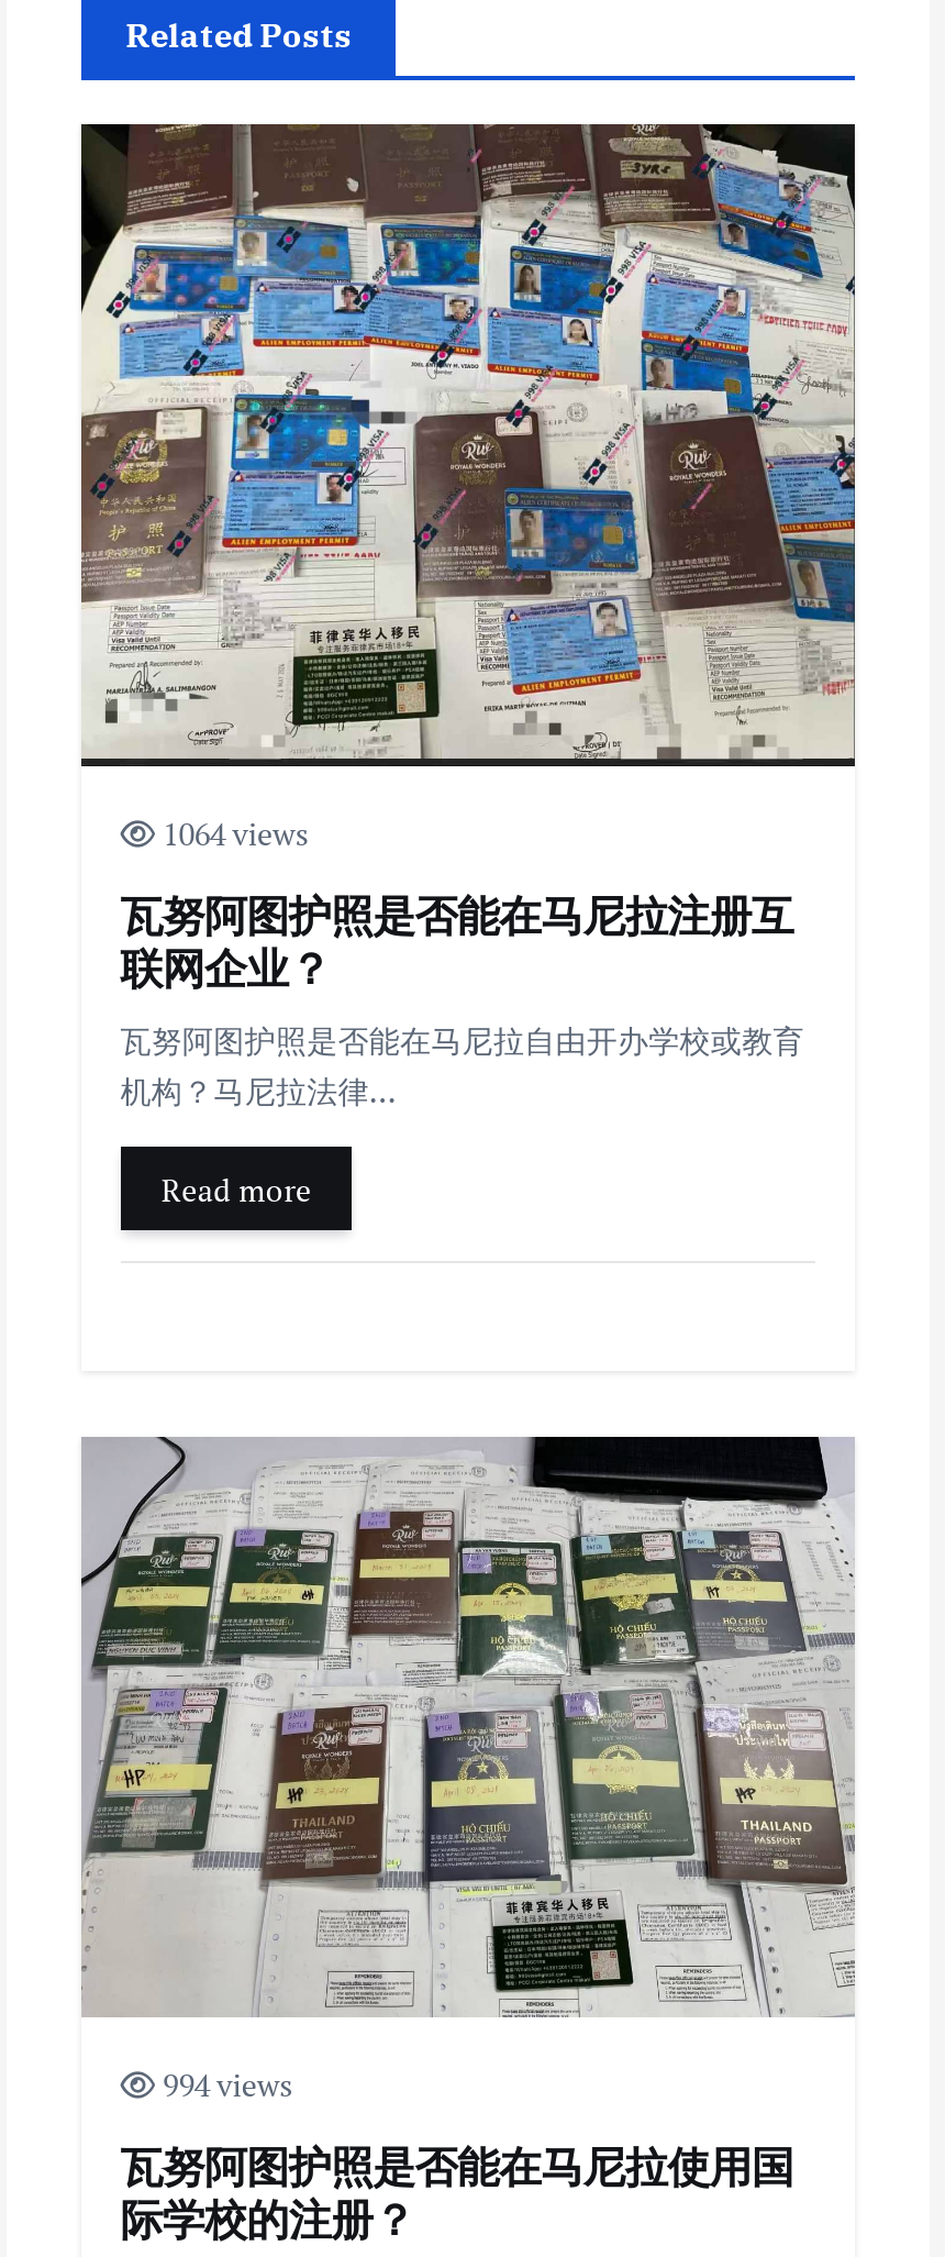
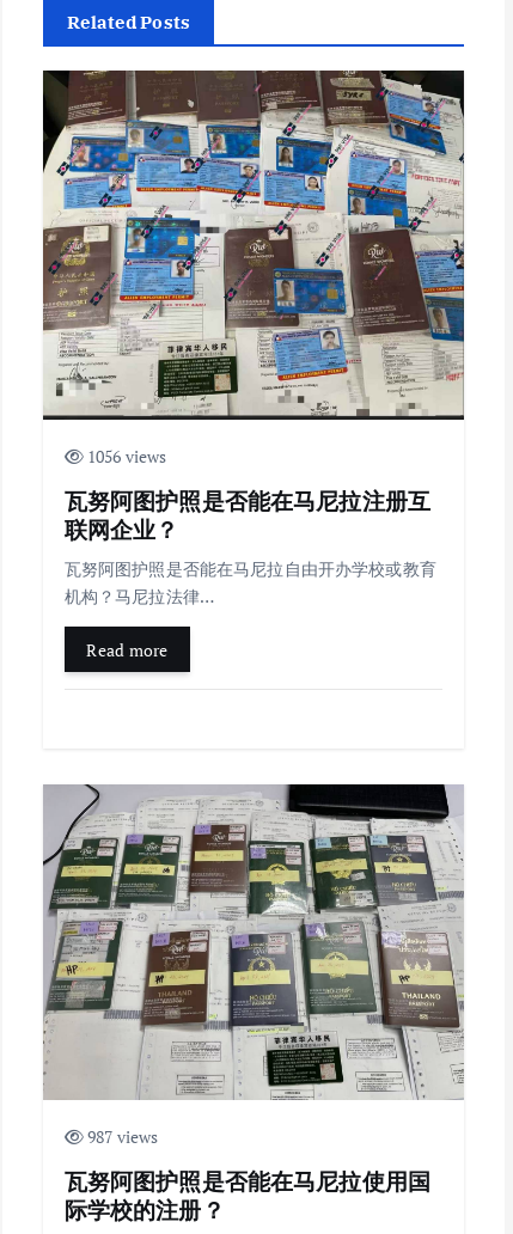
- 1064 views
+ 1056 views

- 994 views
+ 987 views
